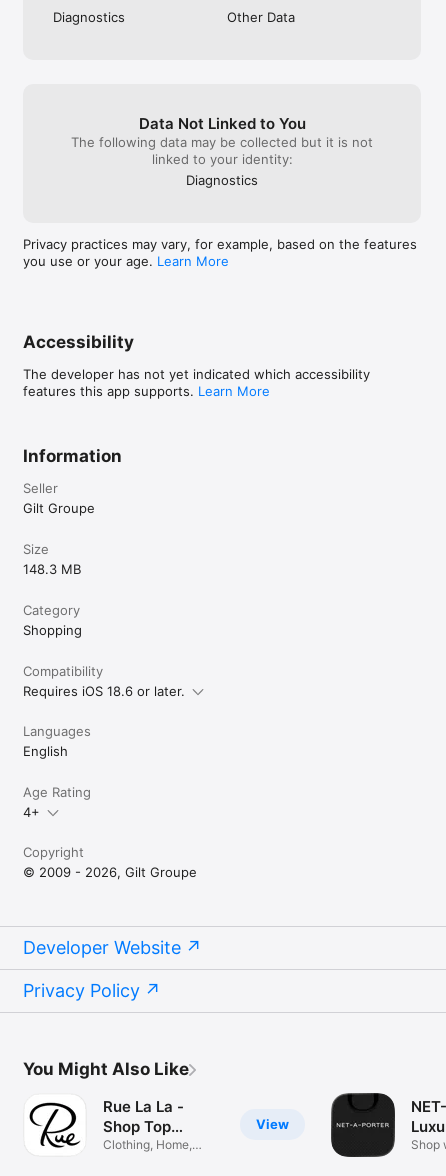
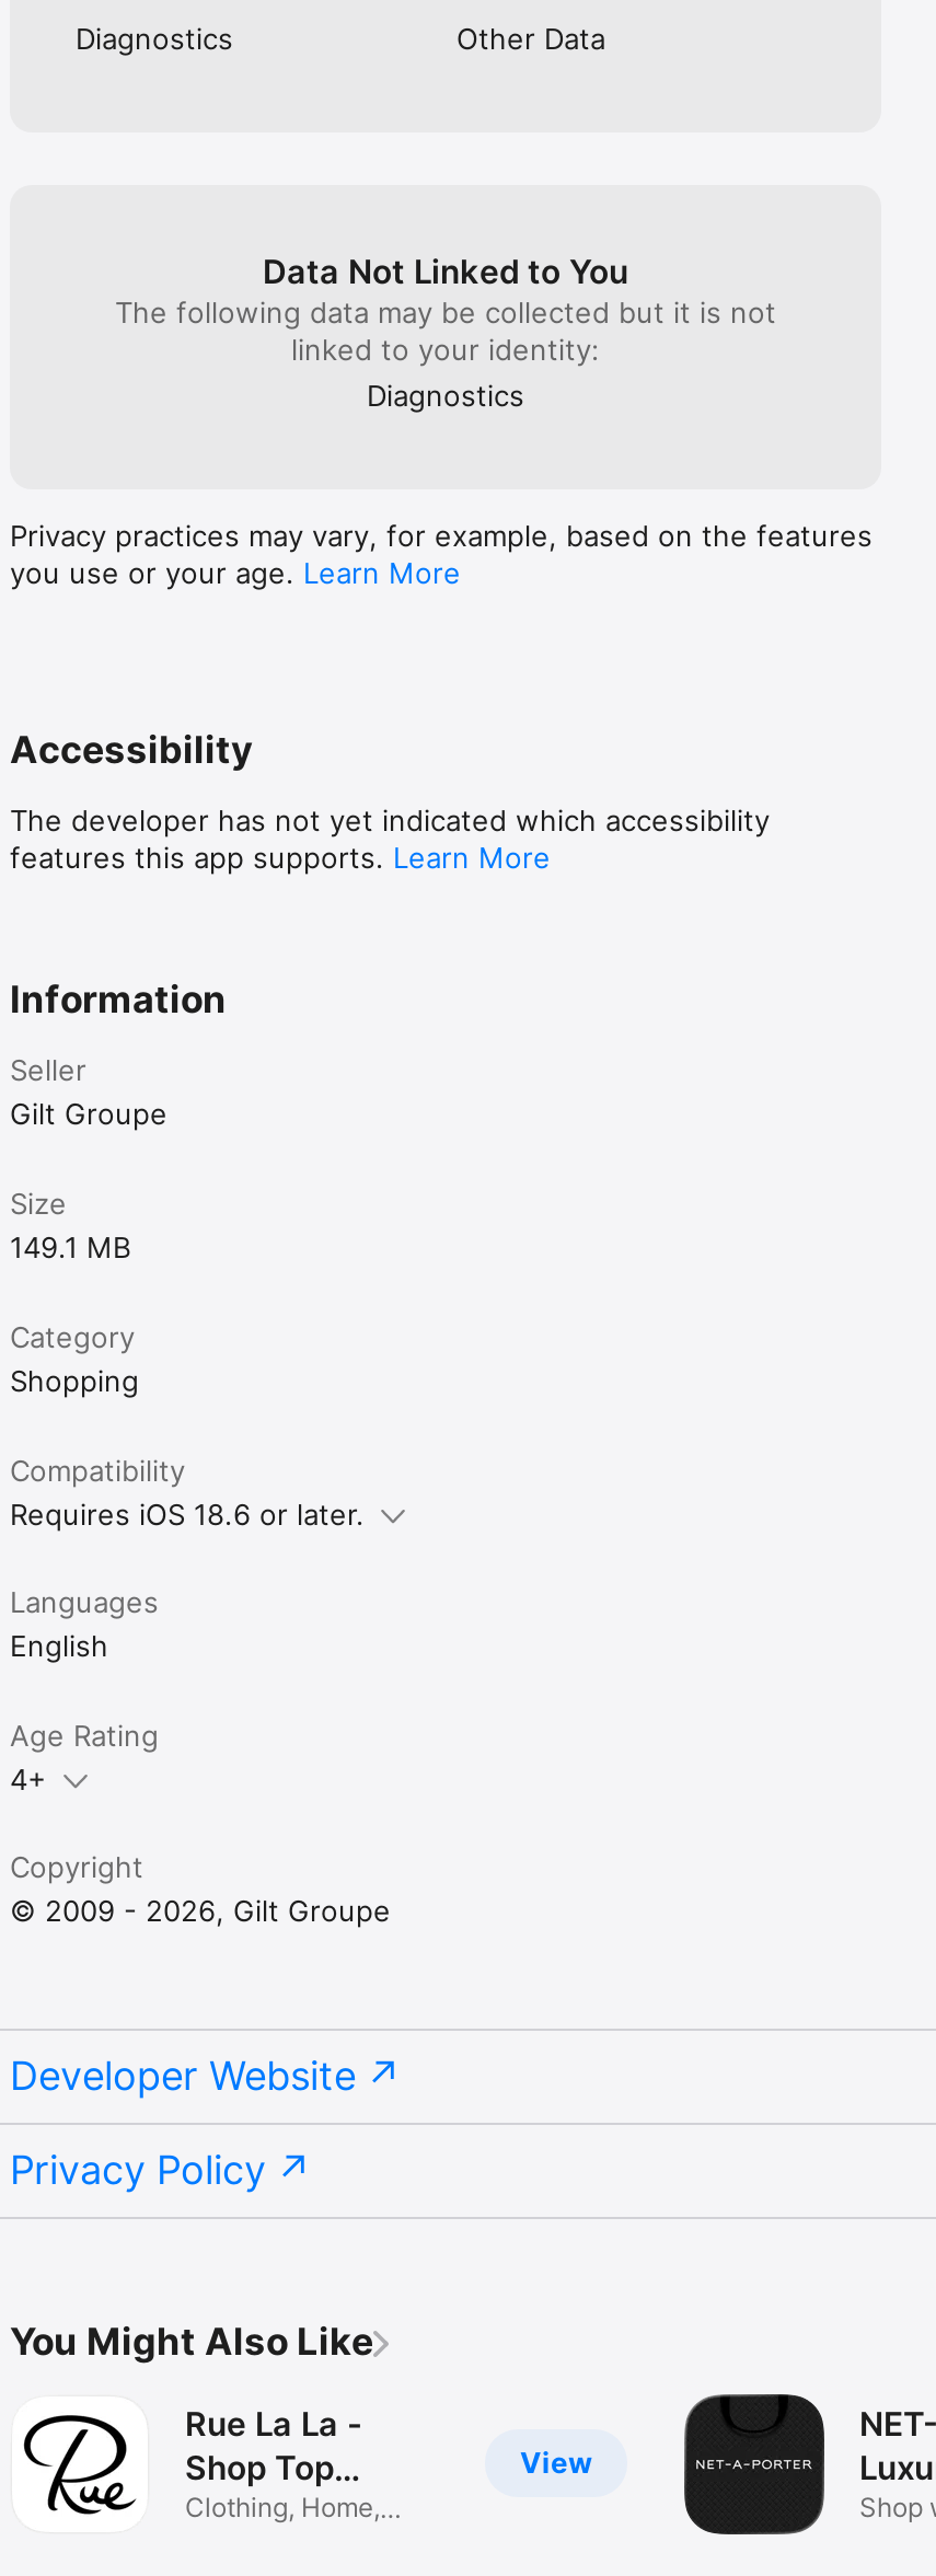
- 148.3 MB
+ 149.1 MB
